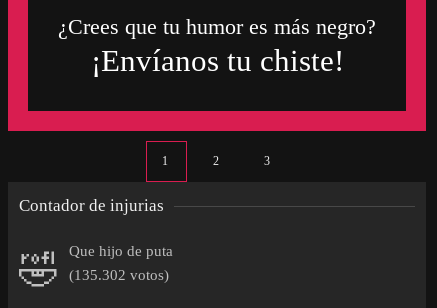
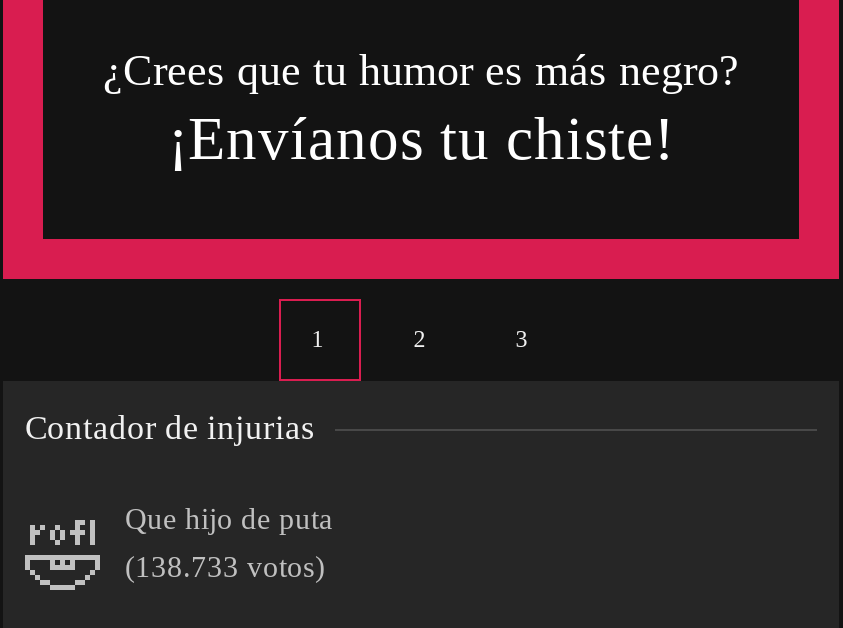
- (135.302 votos)
+ (138.733 votos)
